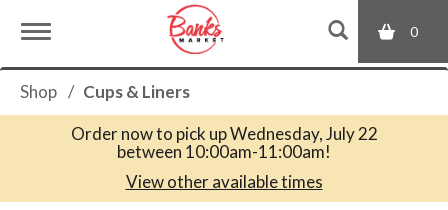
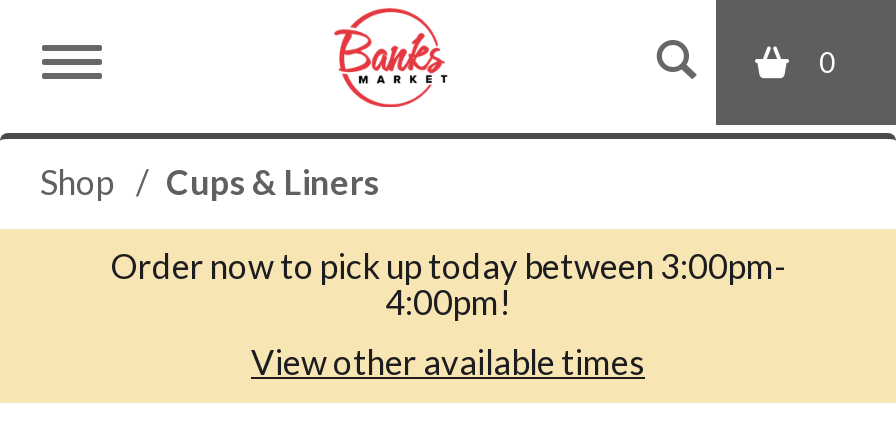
- Order now to pick up Wednesday, July 22
- between 10:00am-11:00am!
+ Order now to pick up today between 3:00pm-
+ 4:00pm!
